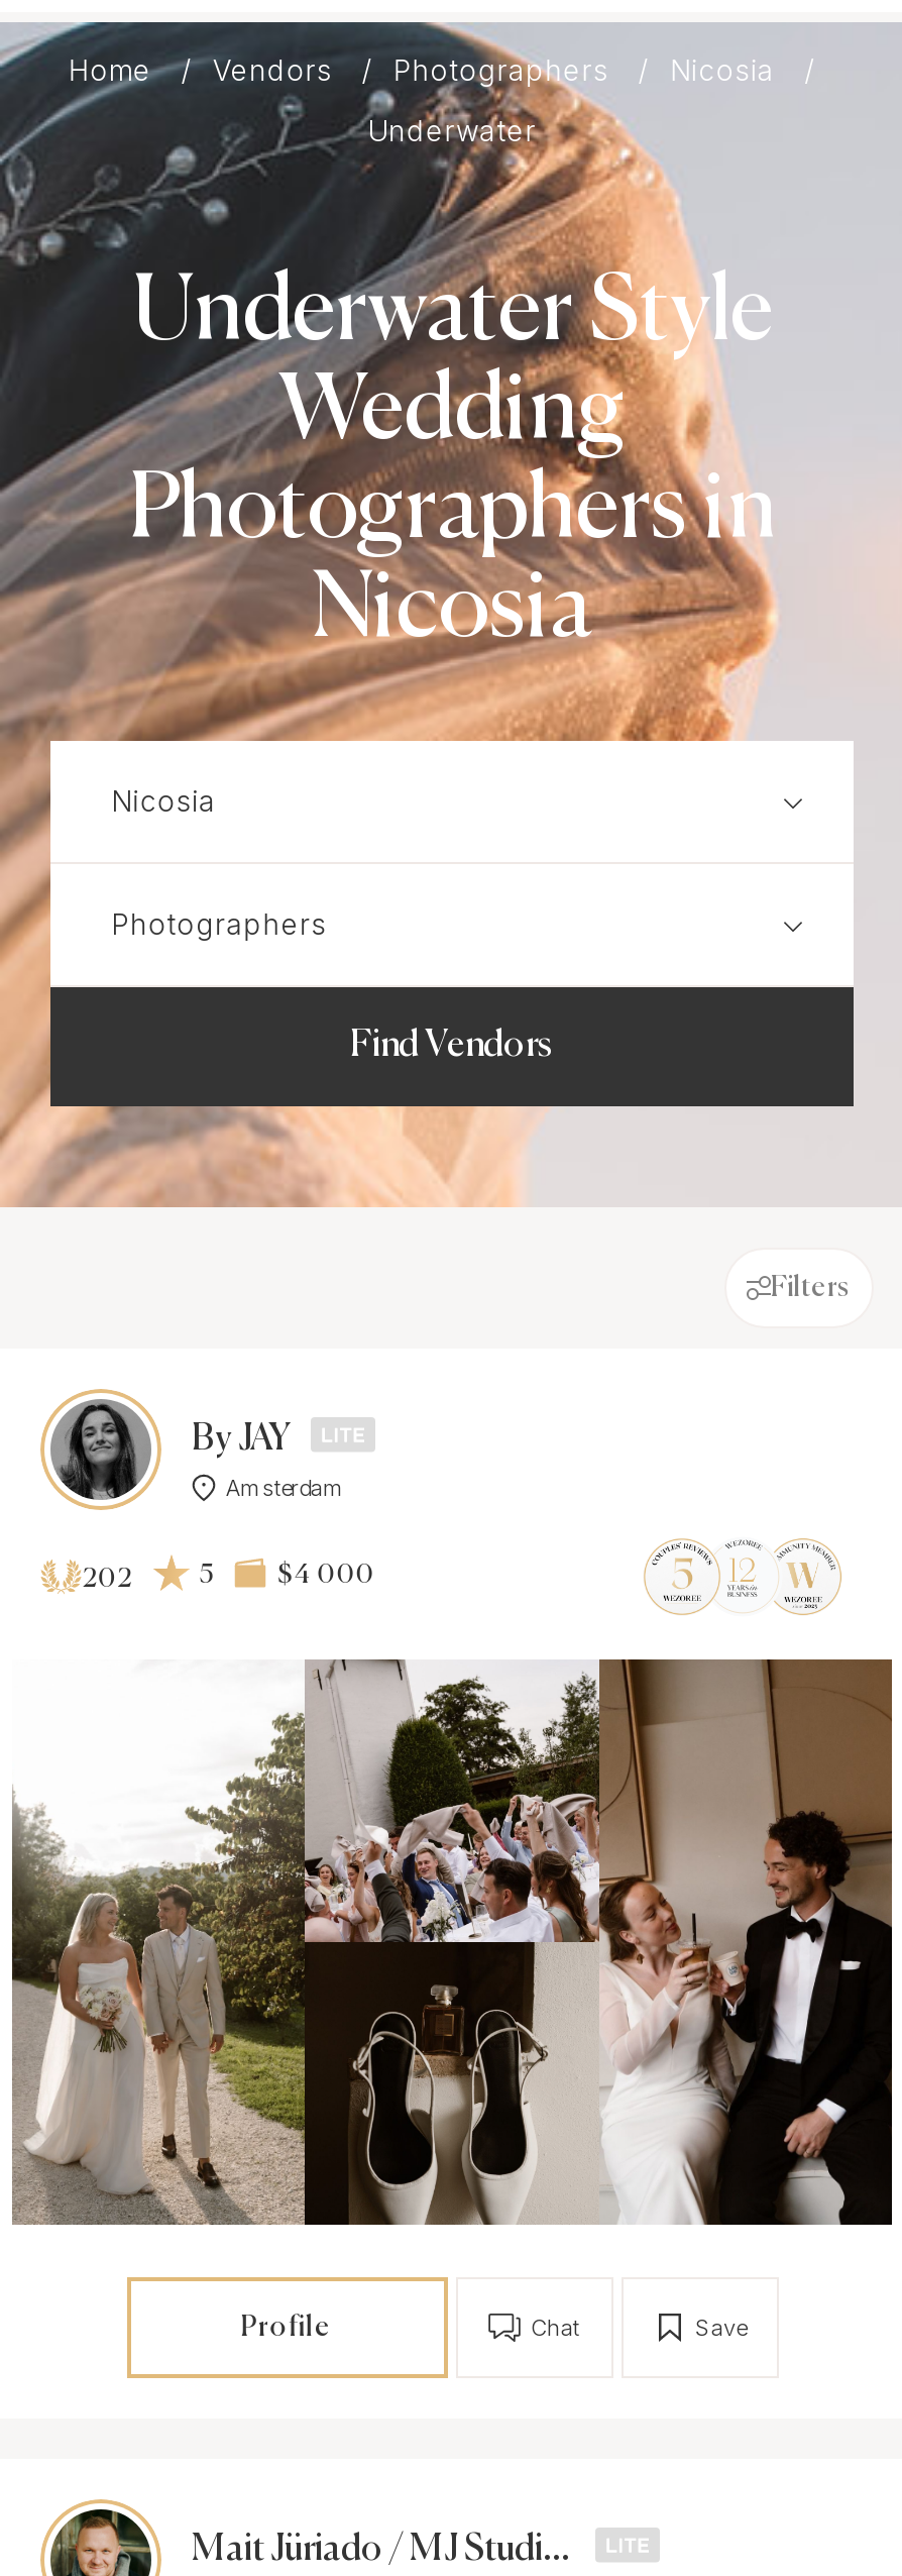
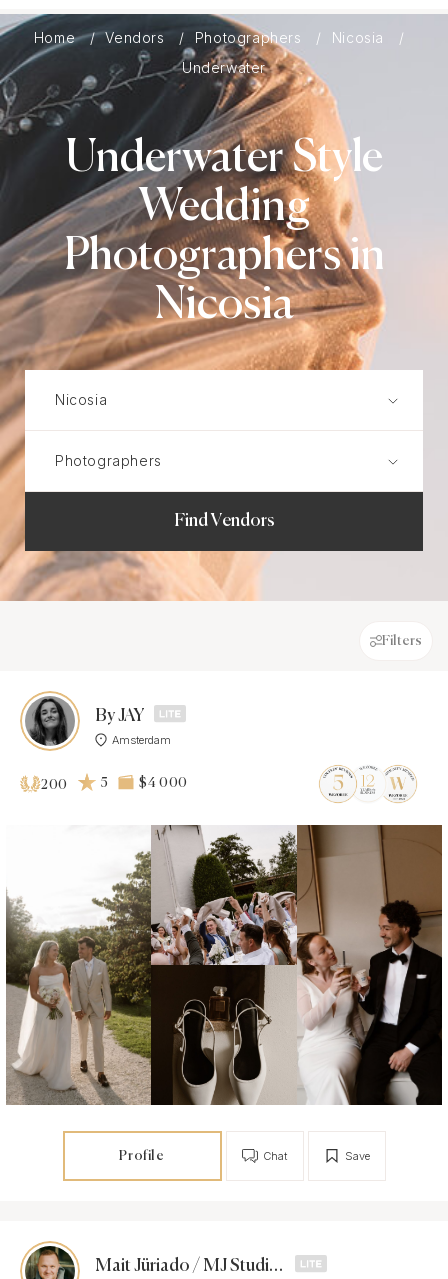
- 202
+ 200
